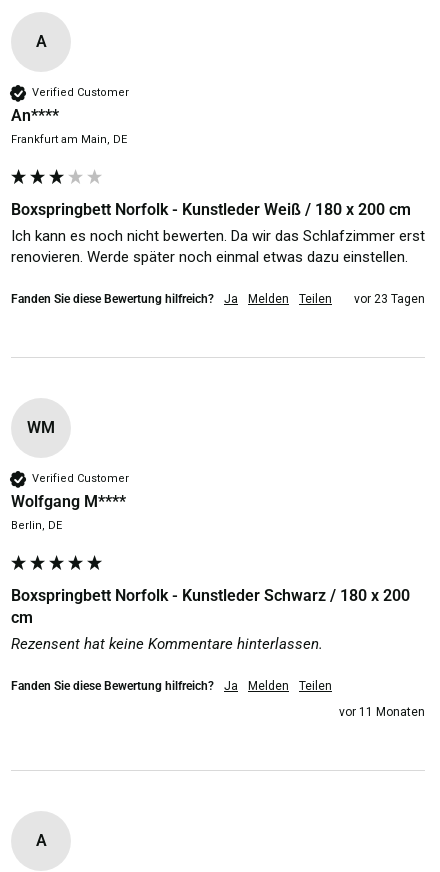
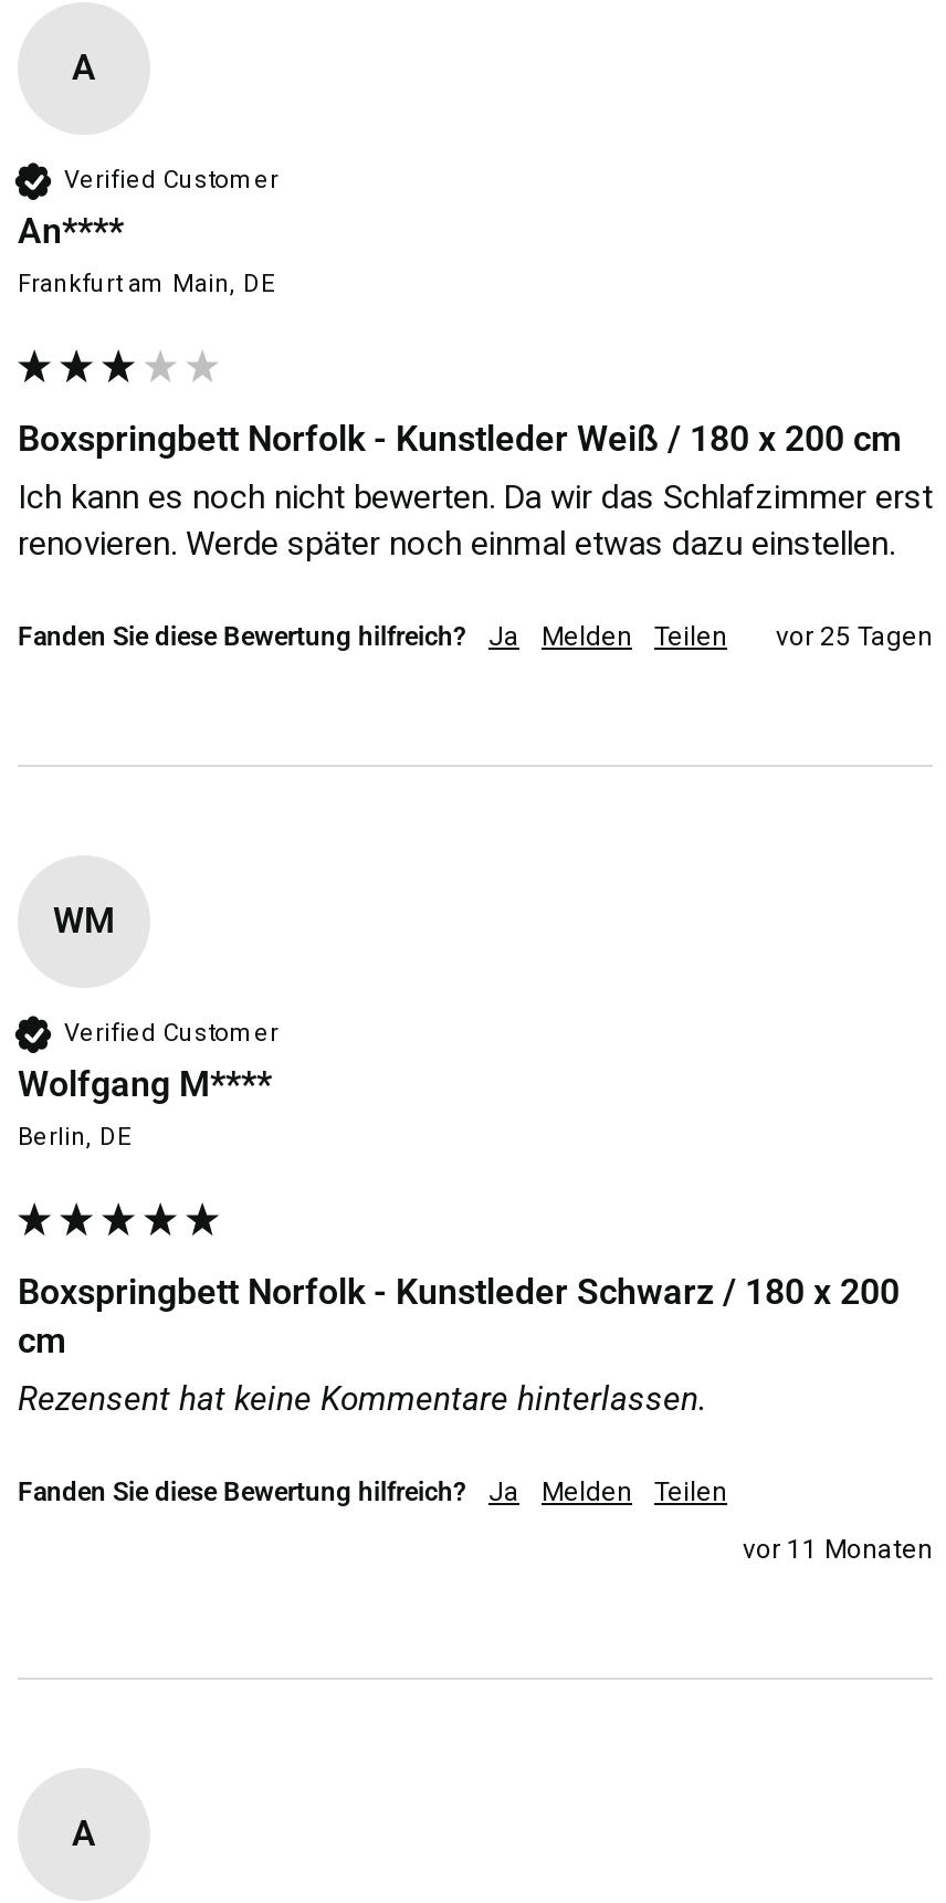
- Fanden Sie diese Bewertung hilfreich? Ja Melden Teilen vor 23 Tagen
+ Fanden Sie diese Bewertung hilfreich? Ja Melden Teilen vor 25 Tagen
